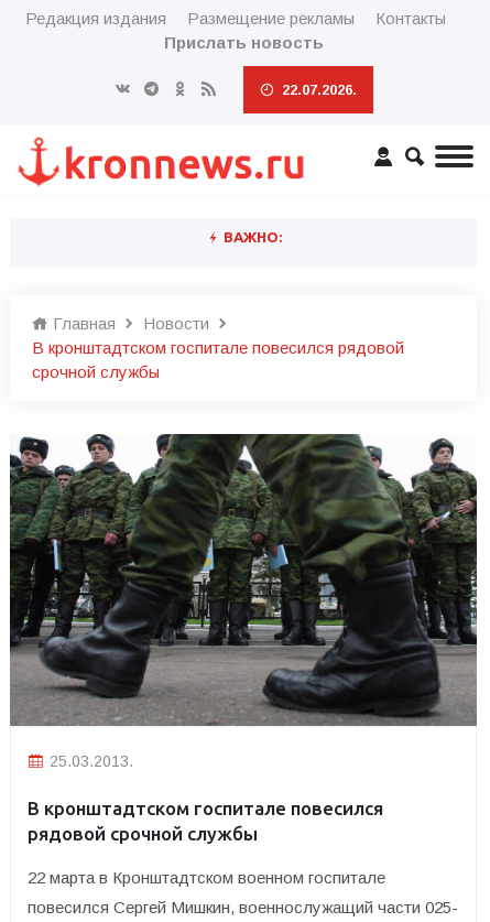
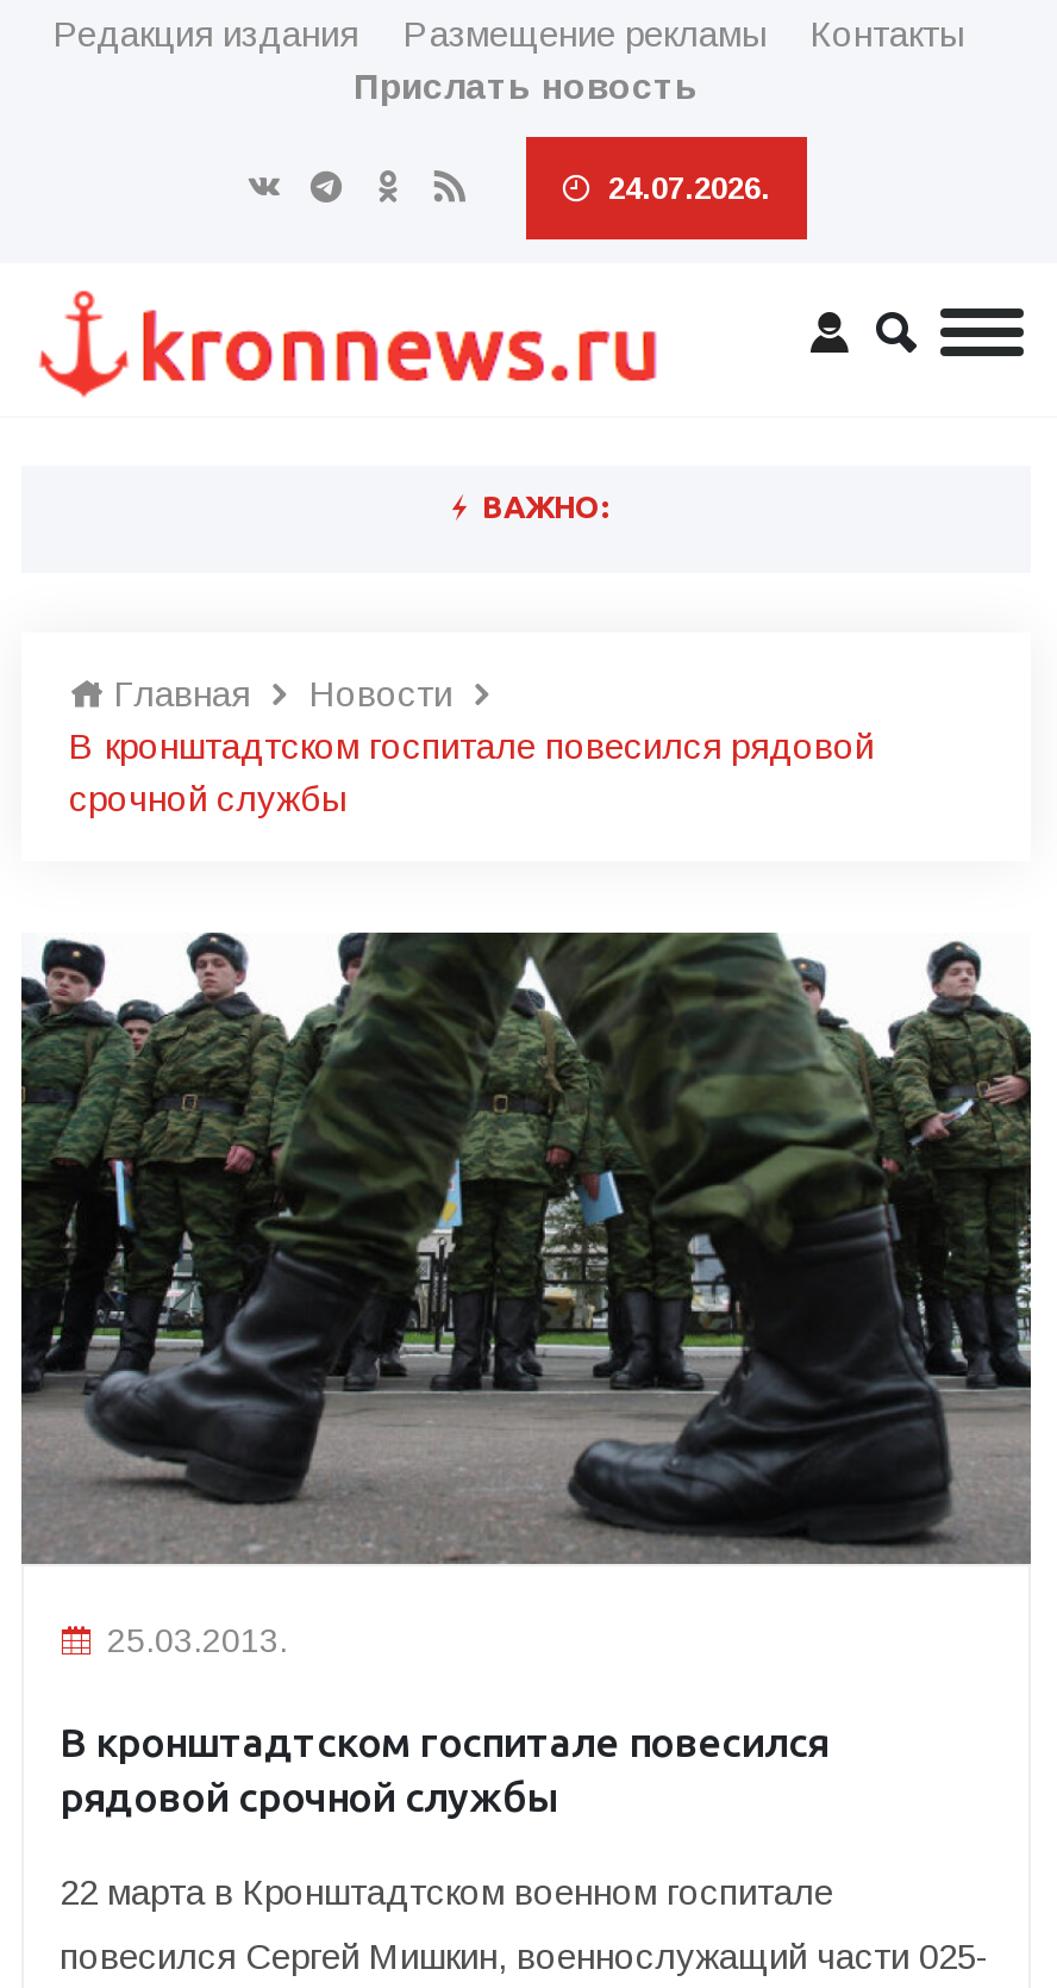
- 22.07.2026.
+ 24.07.2026.
